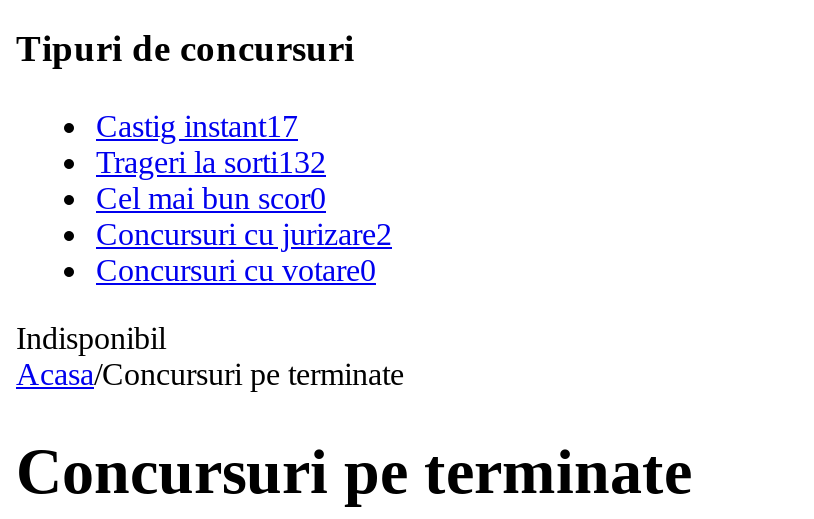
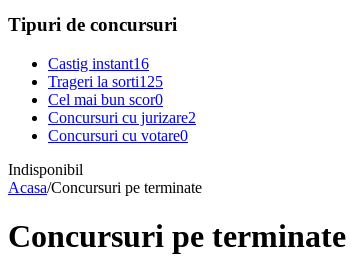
- Castig instant17
+ Castig instant16

- Trageri la sorti132
+ Trageri la sorti125
